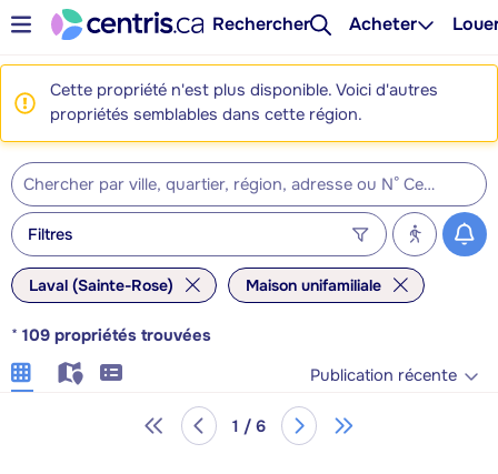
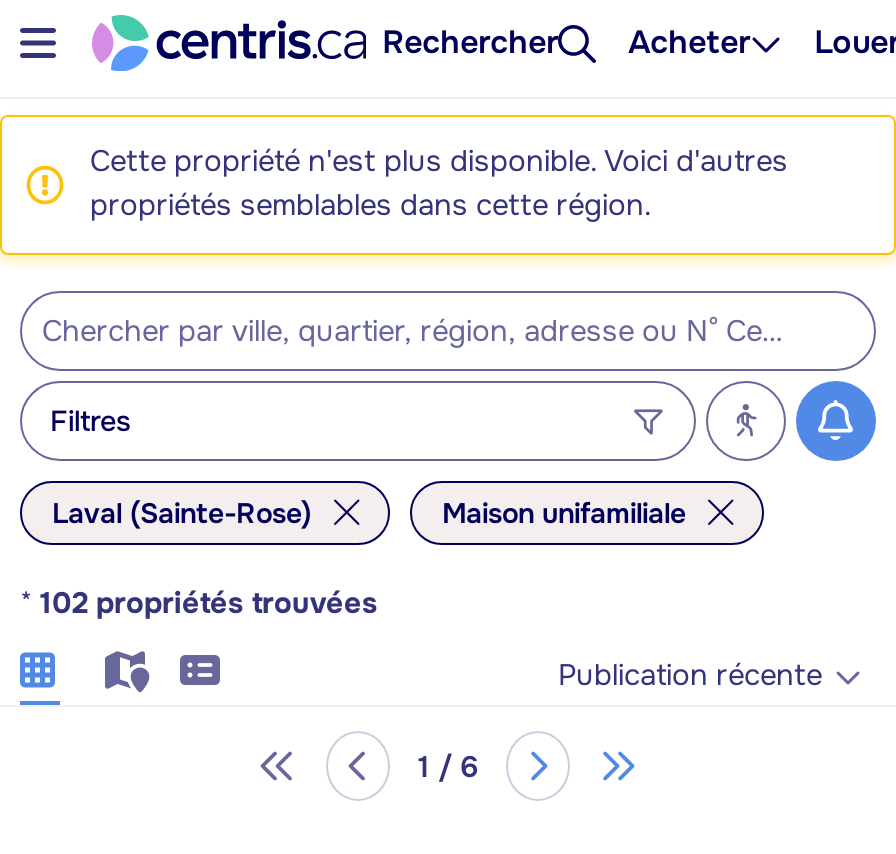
- * 109 propriétés trouvées
+ * 102 propriétés trouvées
